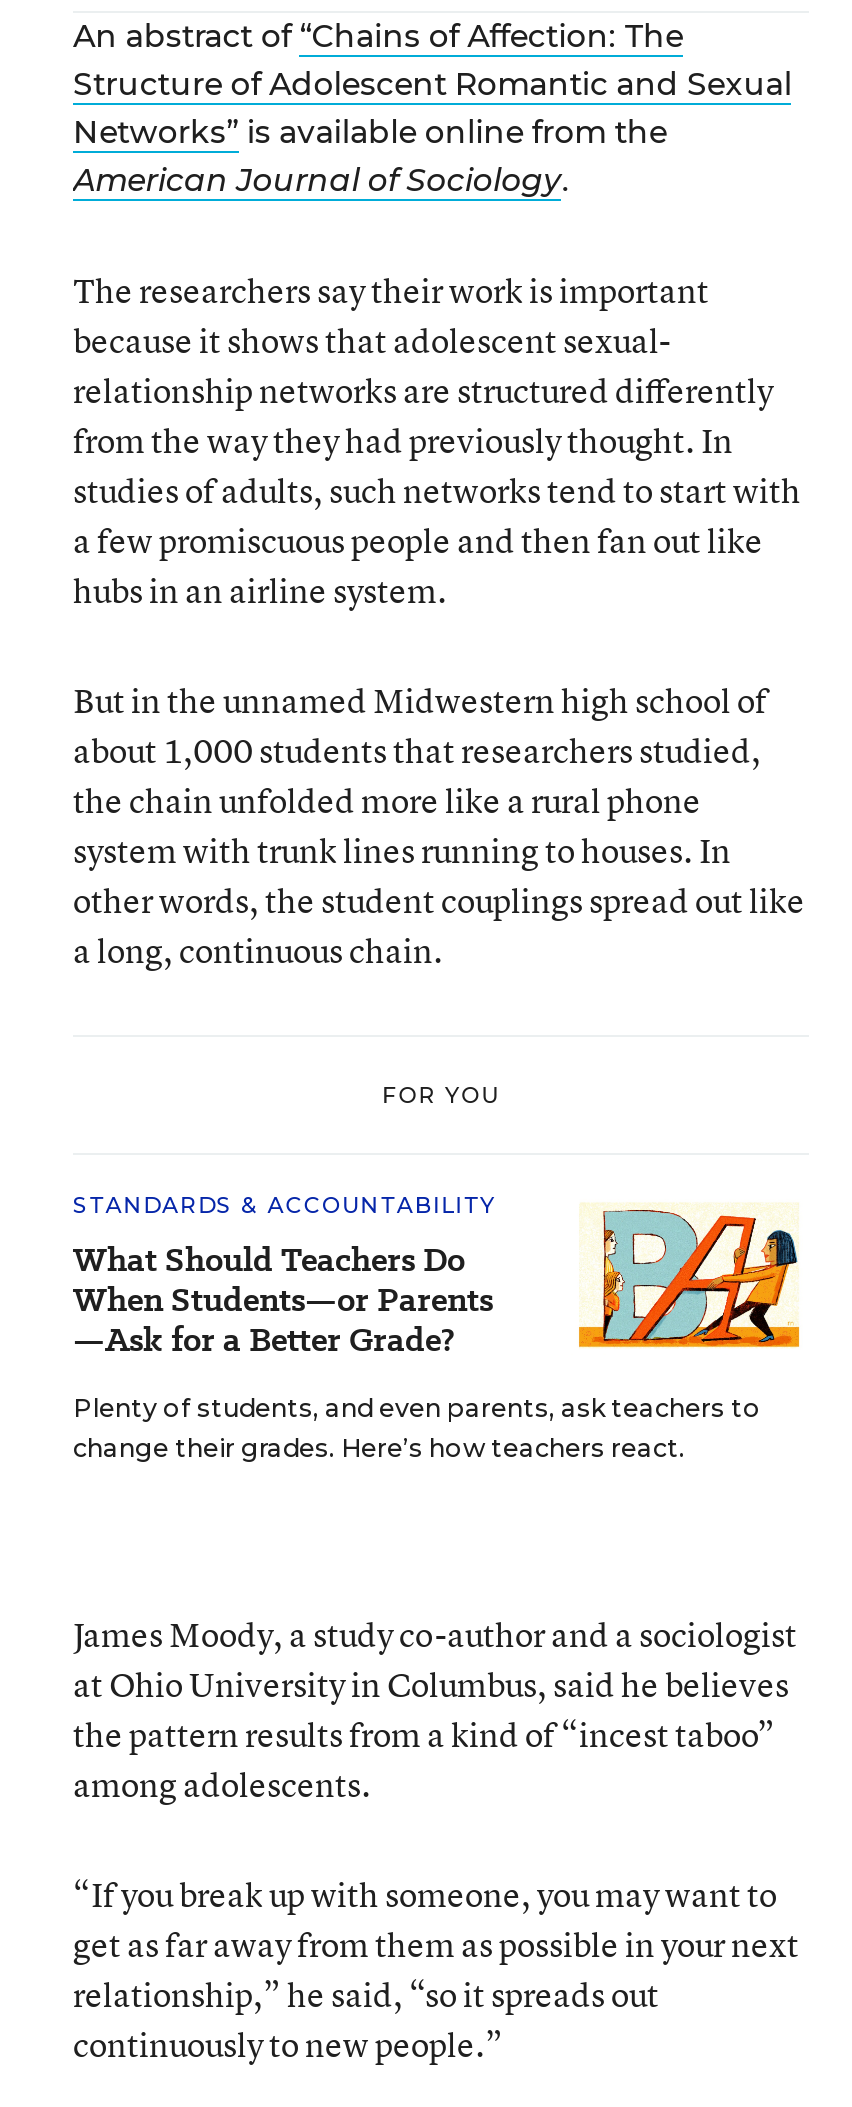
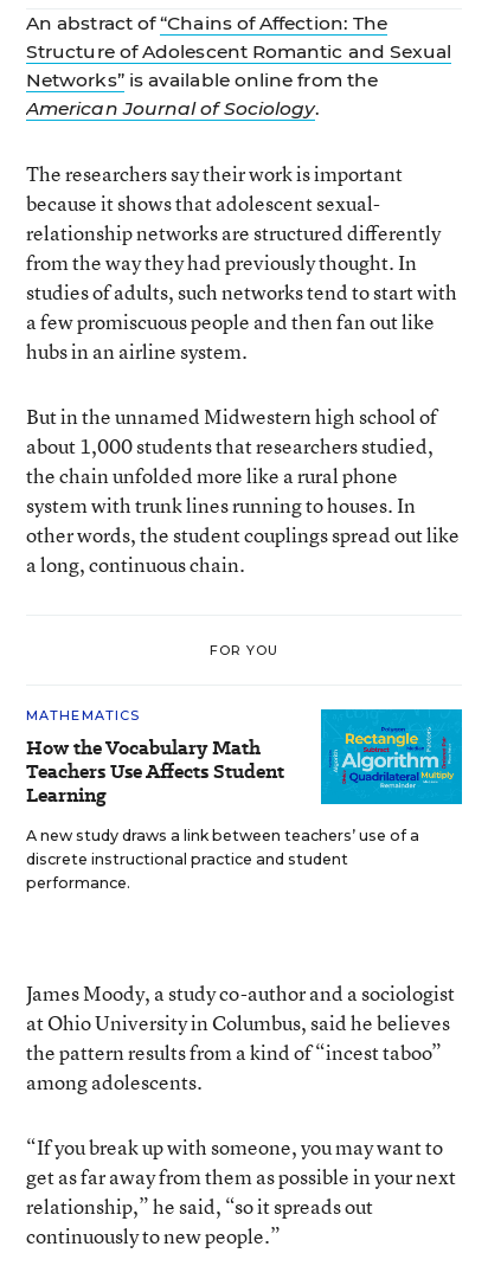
- STANDARDS & ACCOUNTABILITY
- What Should Teachers Do
- When Students—or Parents
- —Ask for a Better Grade?
+ MATHEMATICS
+ How the Vocabulary Math
+ Teachers Use Affects Student
+ Learning

- [image]
- Plenty of students, and even parents, ask teachers to
- change their grades. Here’s how teachers react.
+ [image]
+ A new study draws a link between teachers’ use of a
+ discrete instructional practice and student
+ performance.
